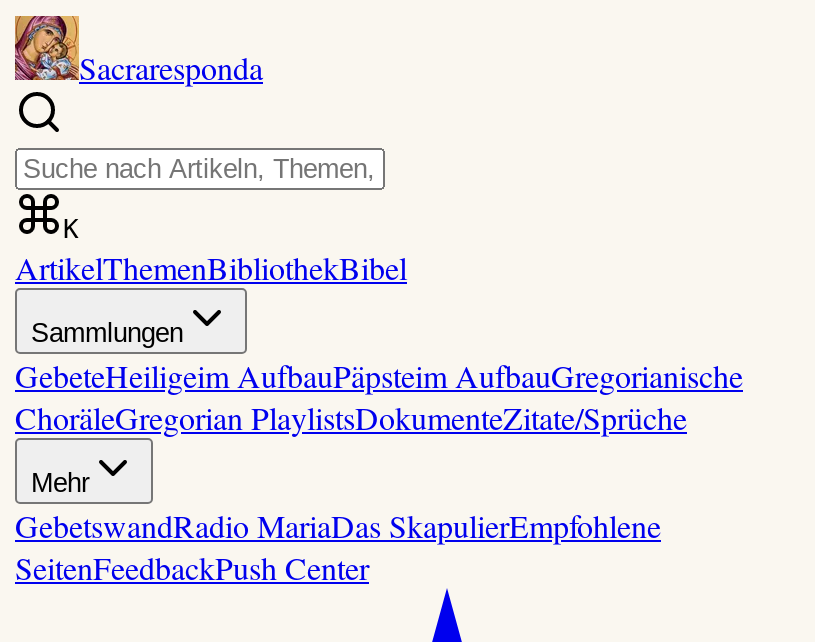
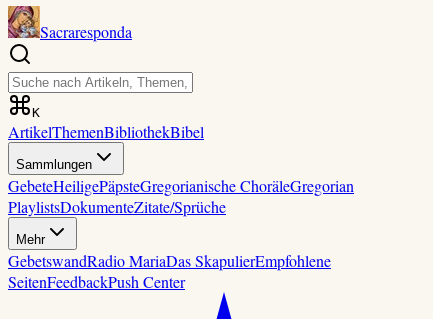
- GebeteHeiligeim AufbauPäpsteim AufbauGregorianische
- ChoräleGregorian PlaylistsDokumenteZitate/Sprüche
+ GebeteHeiligePäpsteGregorianische ChoräleGregorian
+ PlaylistsDokumenteZitate/Sprüche
